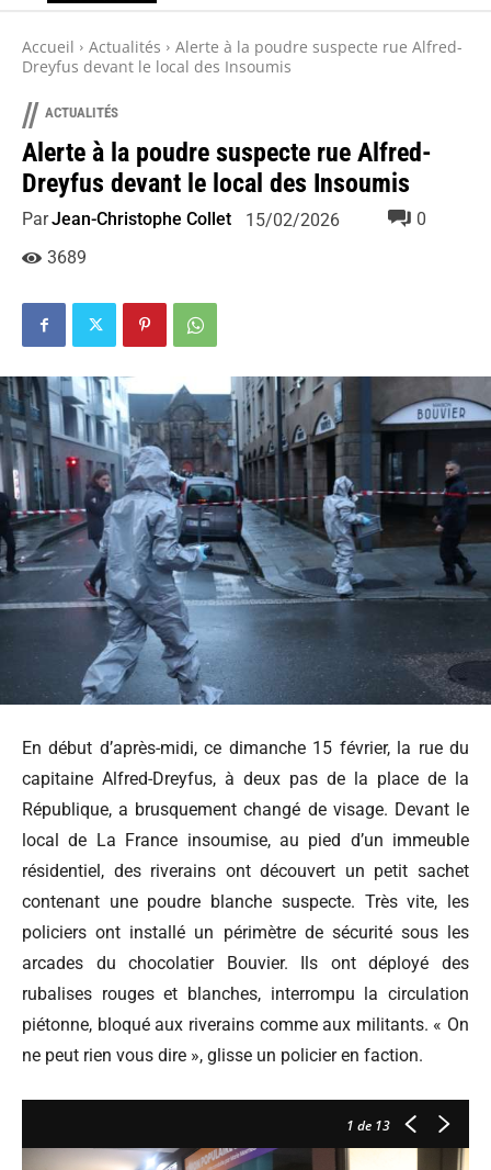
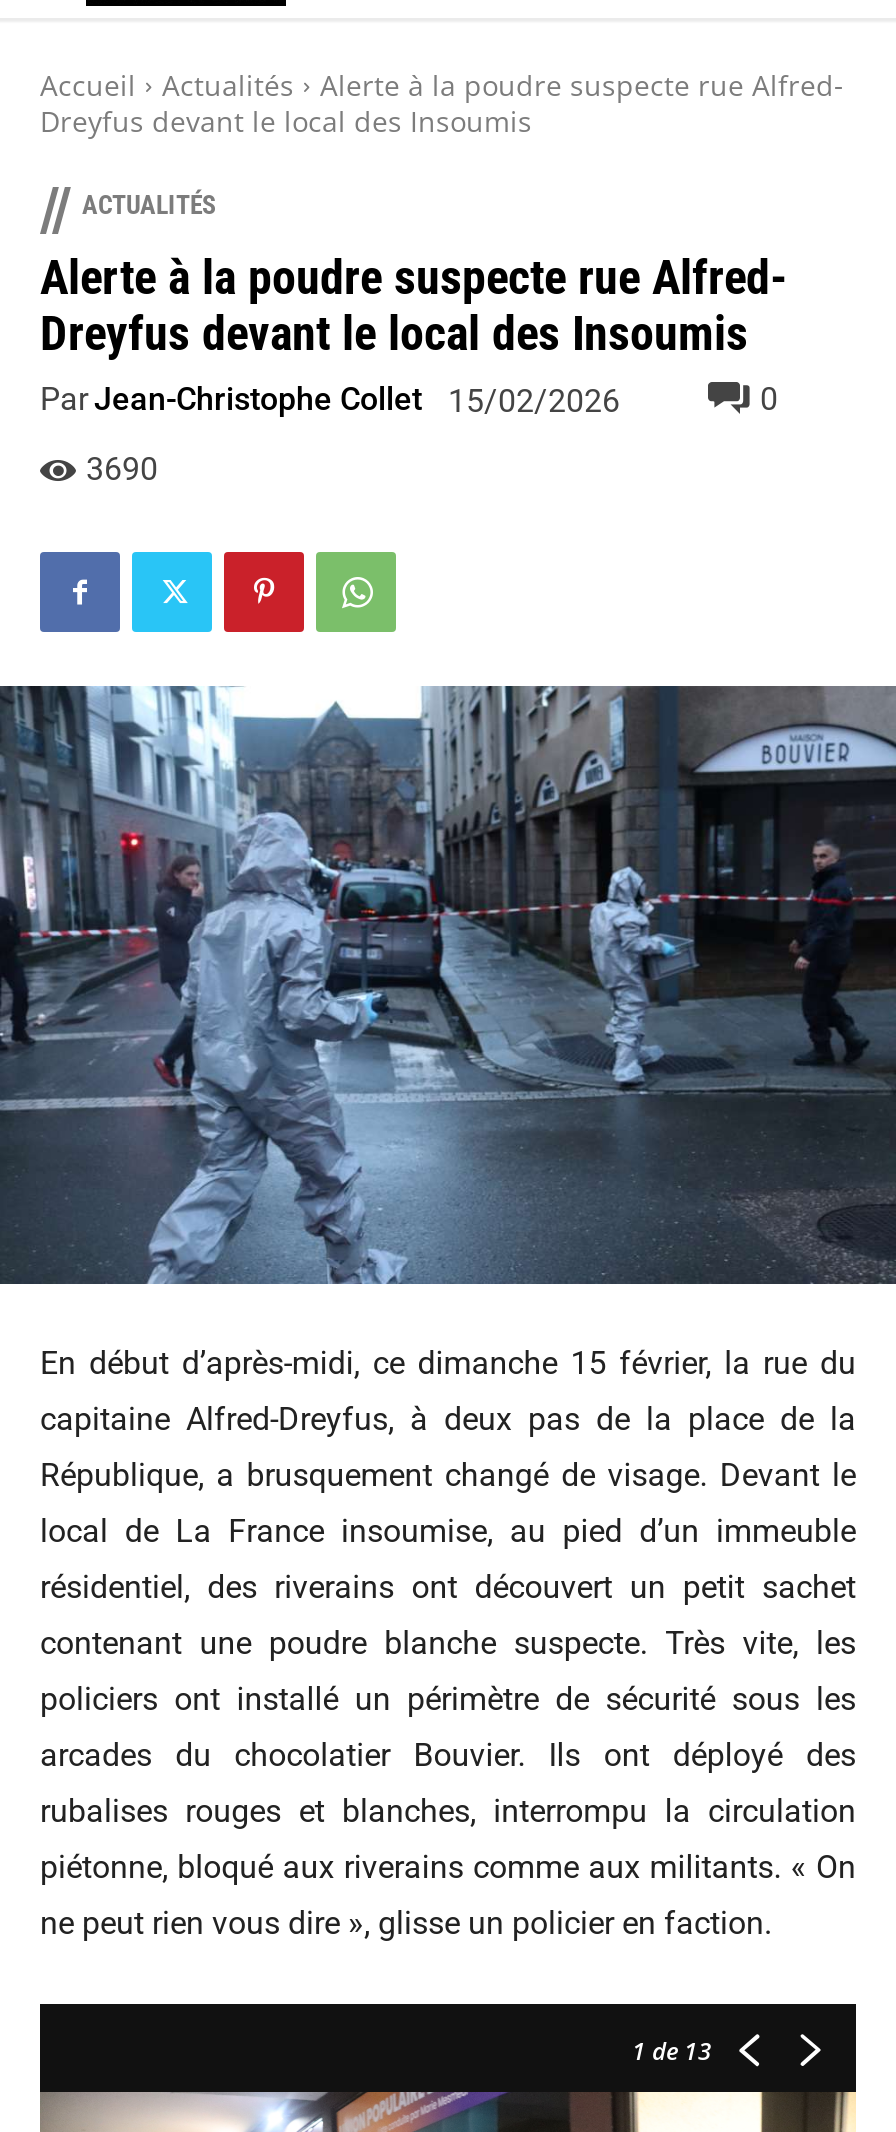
- 3689
+ 3690
